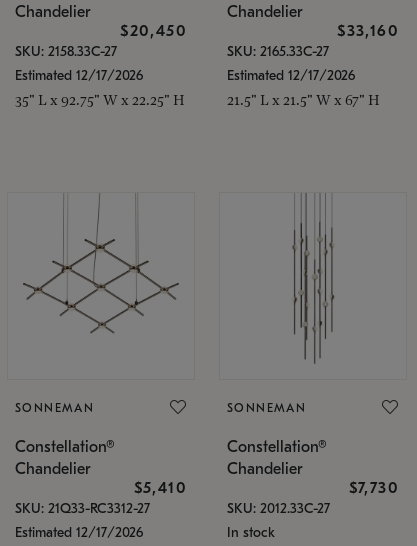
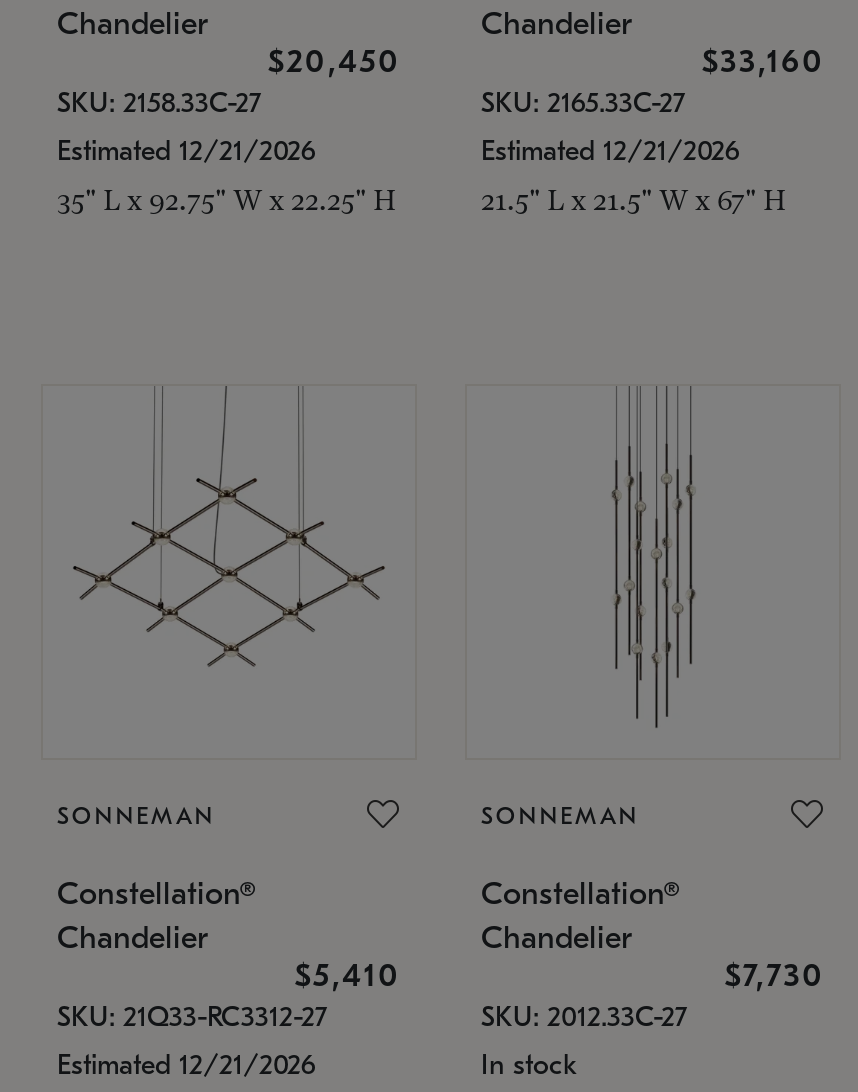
- Estimated 12/17/2026
+ Estimated 12/21/2026

- Estimated 12/17/2026
+ Estimated 12/21/2026

- Estimated 12/17/2026
+ Estimated 12/21/2026
